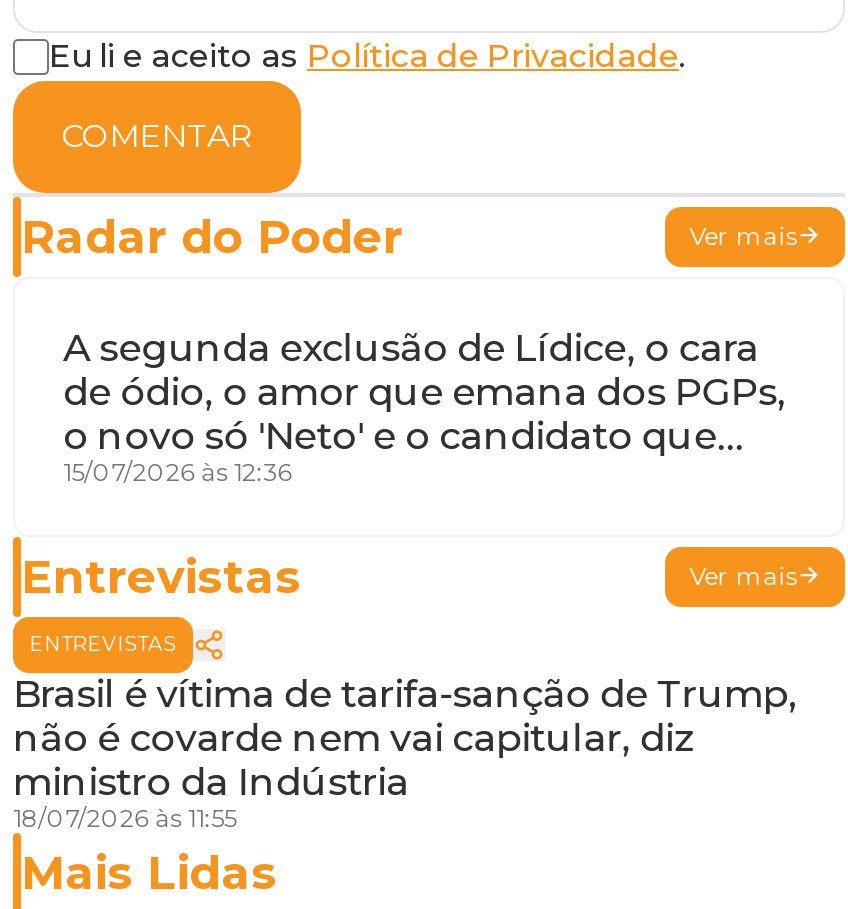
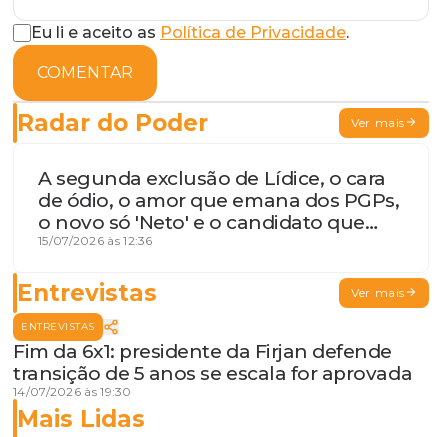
- Brasil é vítima de tarifa-sanção de Trump,
- não é covarde nem vai capitular, diz
- ministro da Indústria
- 18/07/2026 às 11:55
+ Fim da 6x1: presidente da Firjan defende
+ transição de 5 anos se escala for aprovada
+ 14/07/2026 às 19:30
